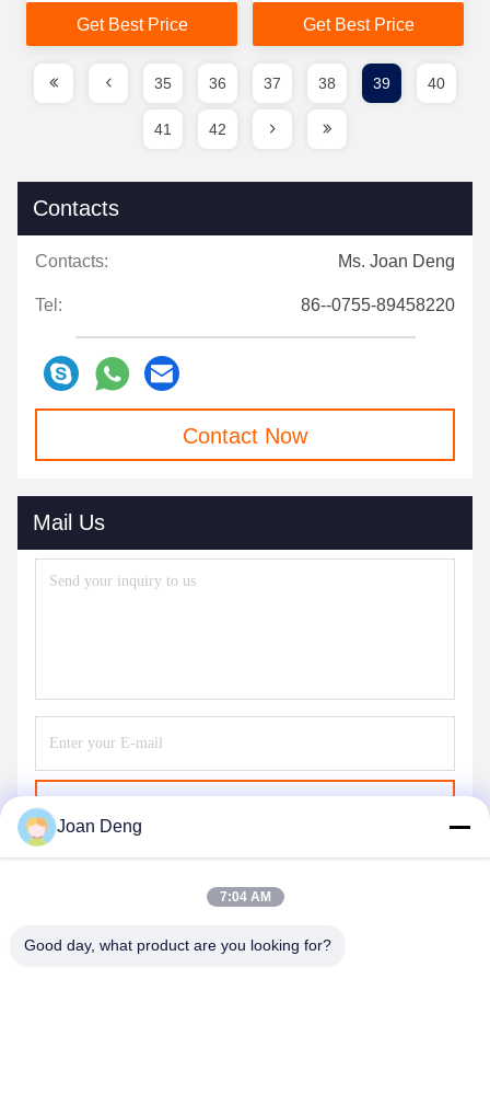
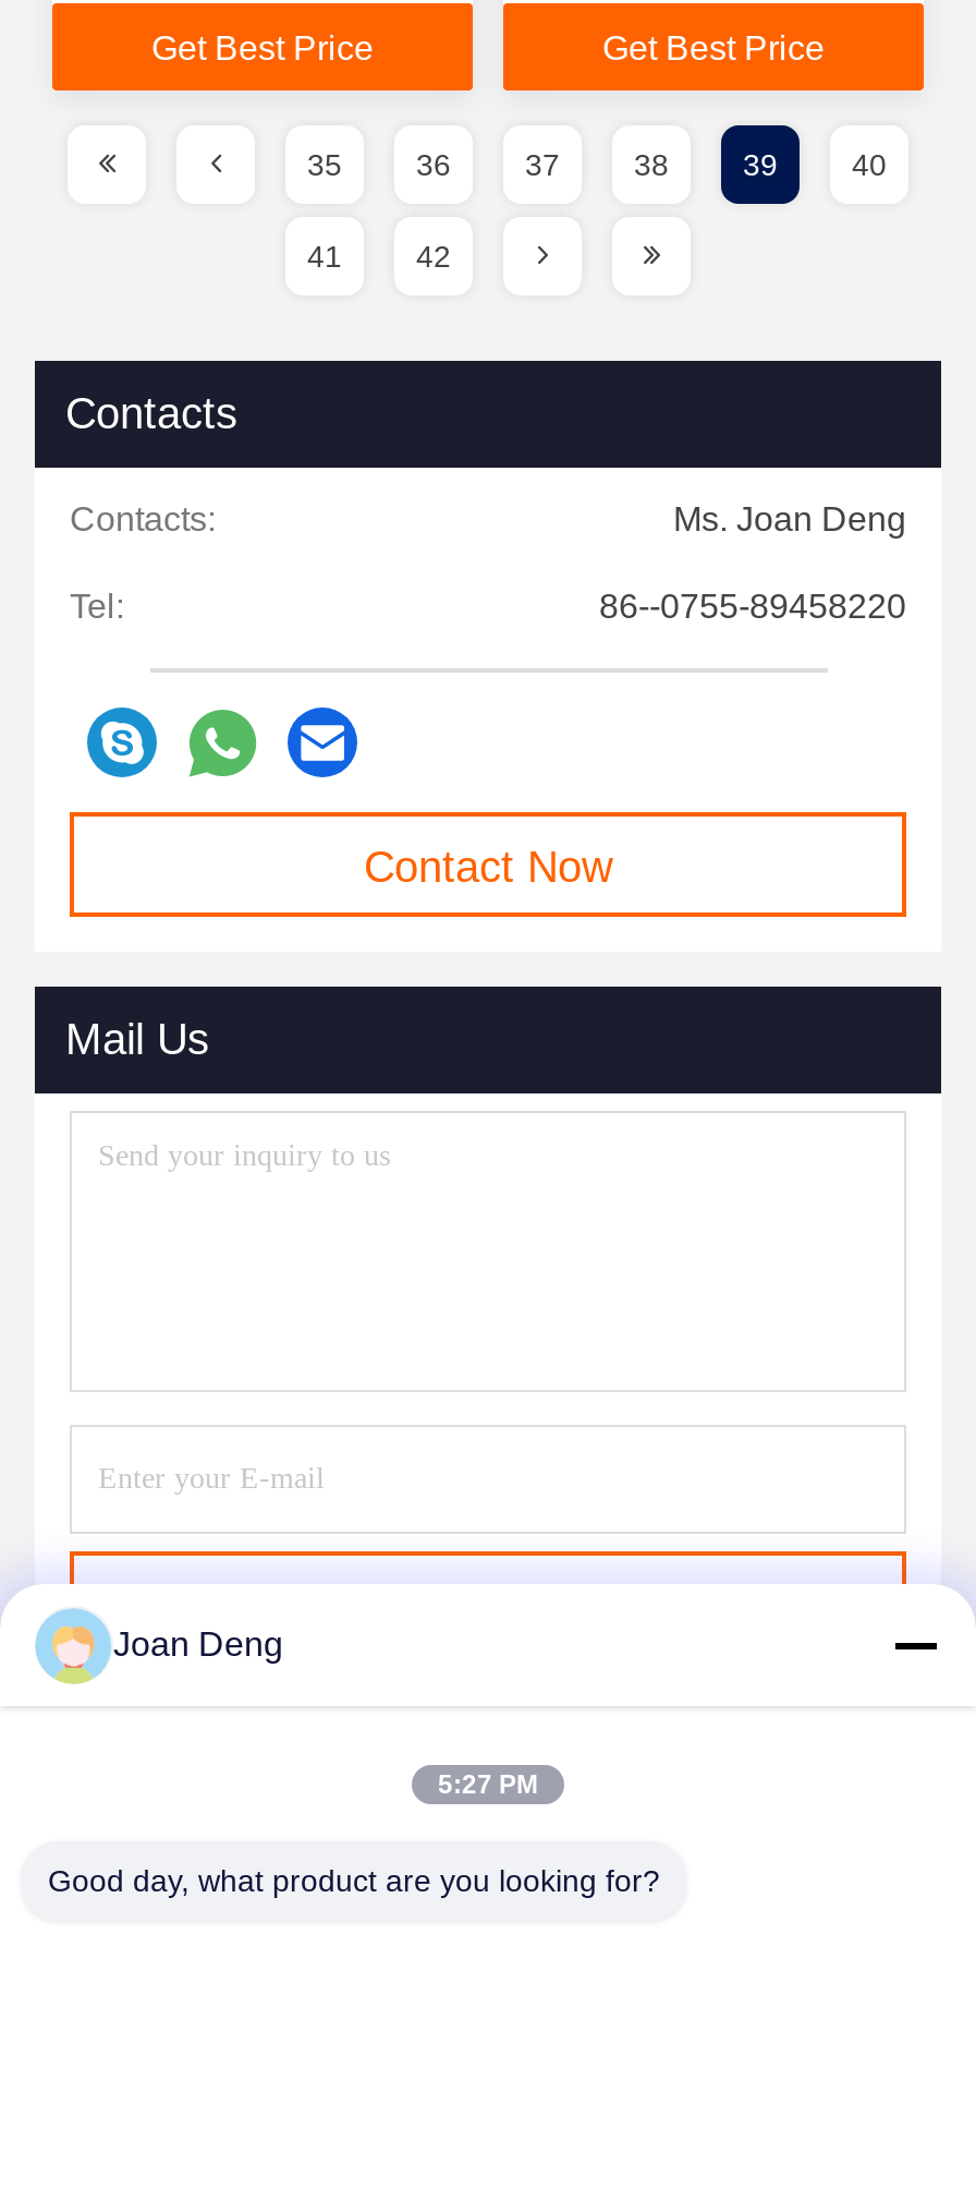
- 7:04 AM
+ 5:27 PM
